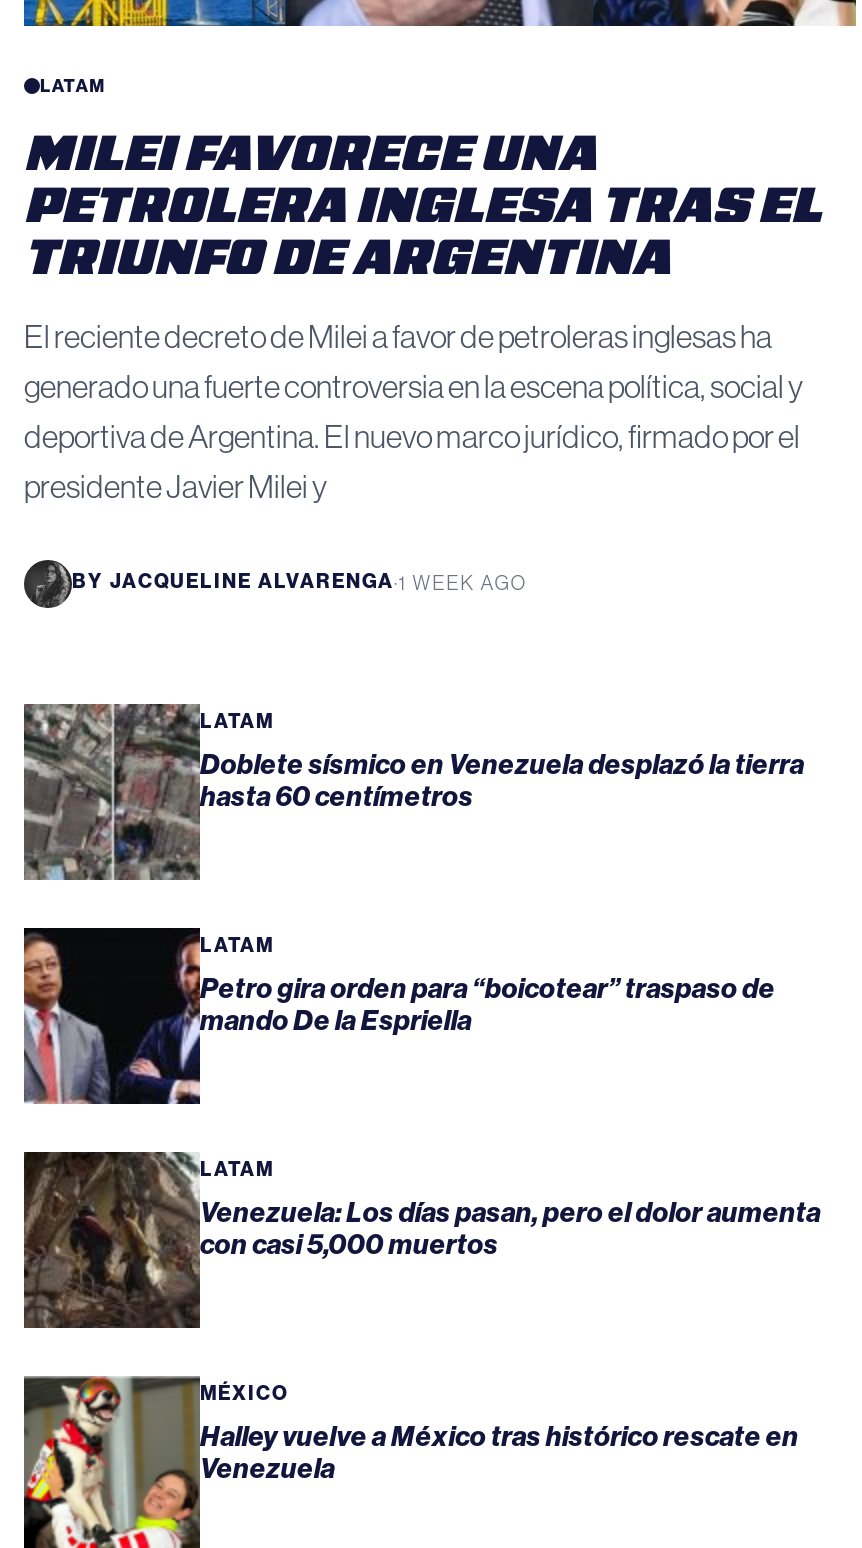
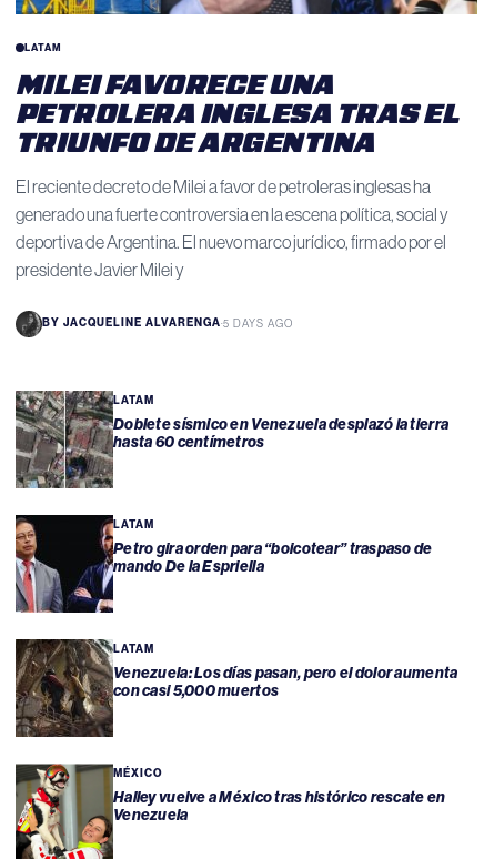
- BY JACQUELINE ALVARENGA· 1 WEEK AGO
+ BY JACQUELINE ALVARENGA· 5 DAYS AGO
